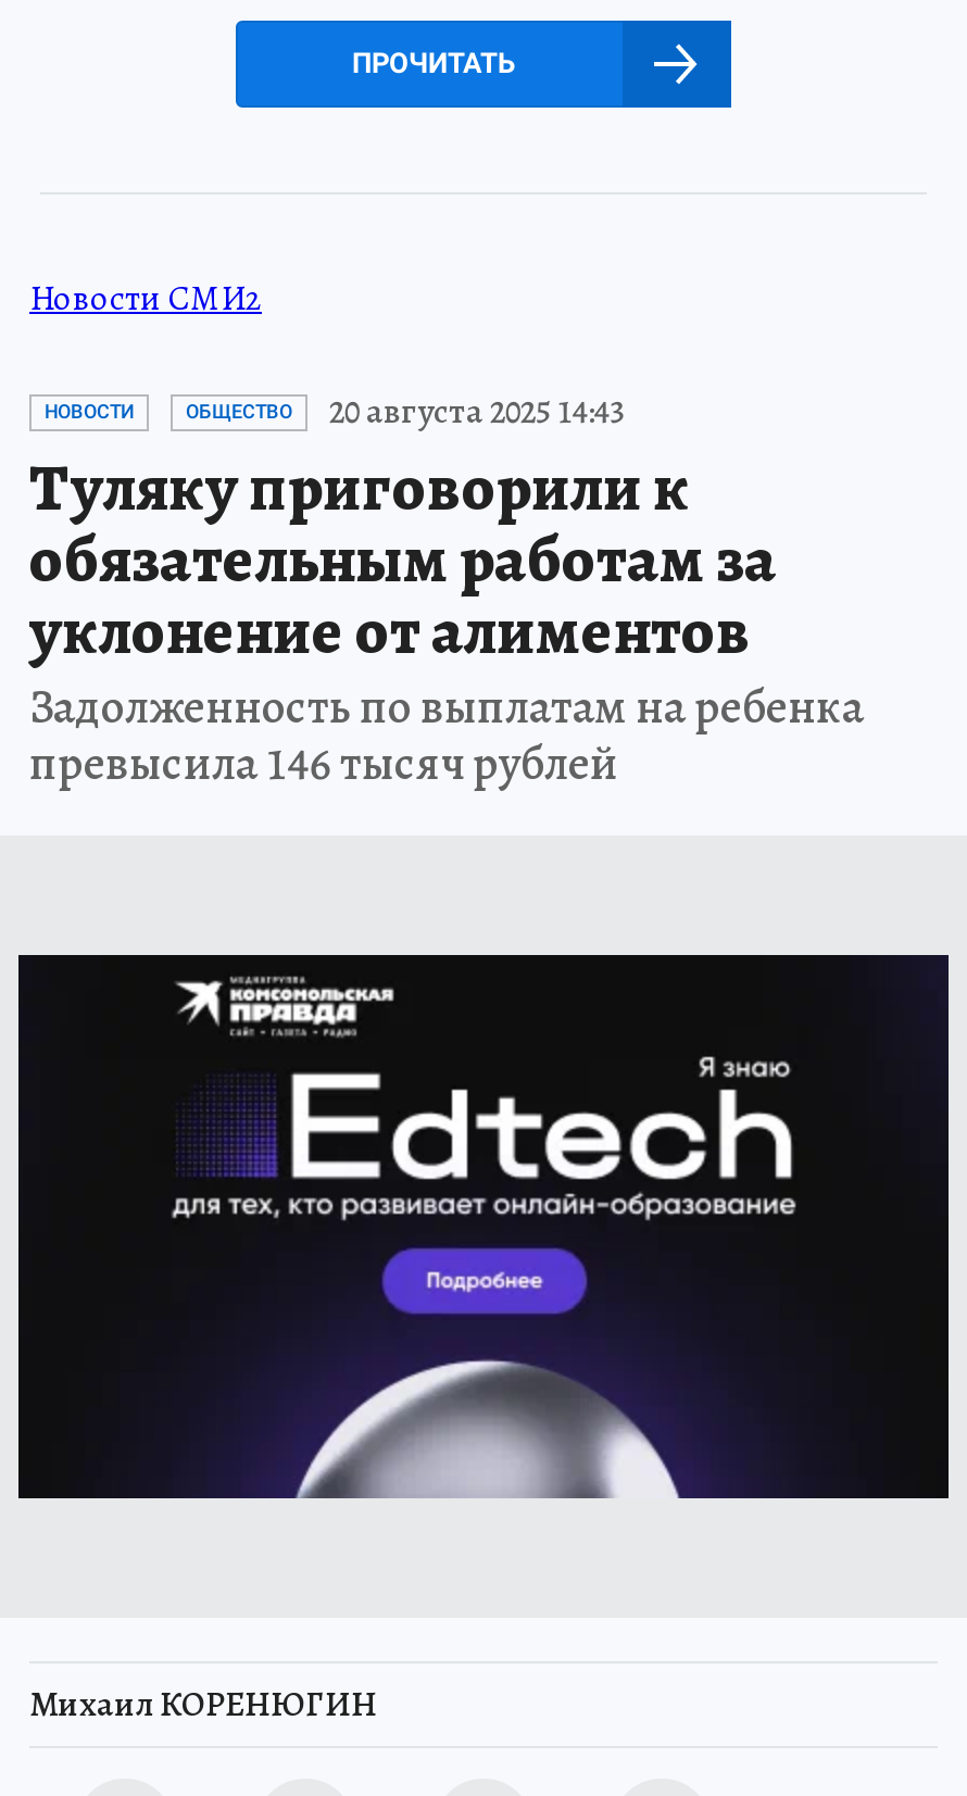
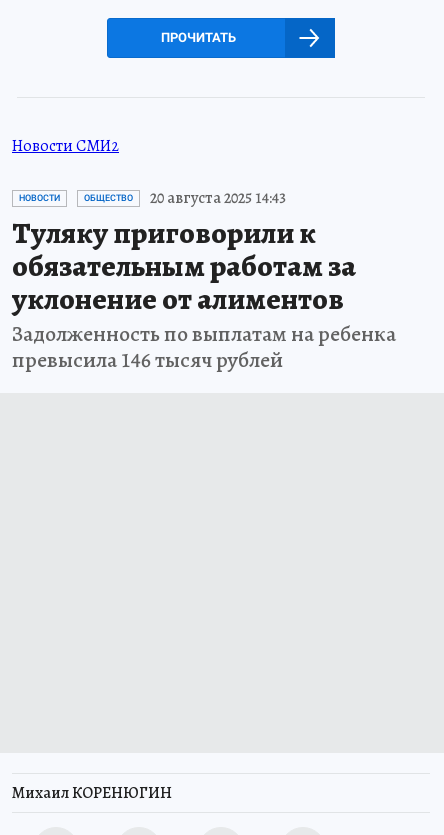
- [image]
